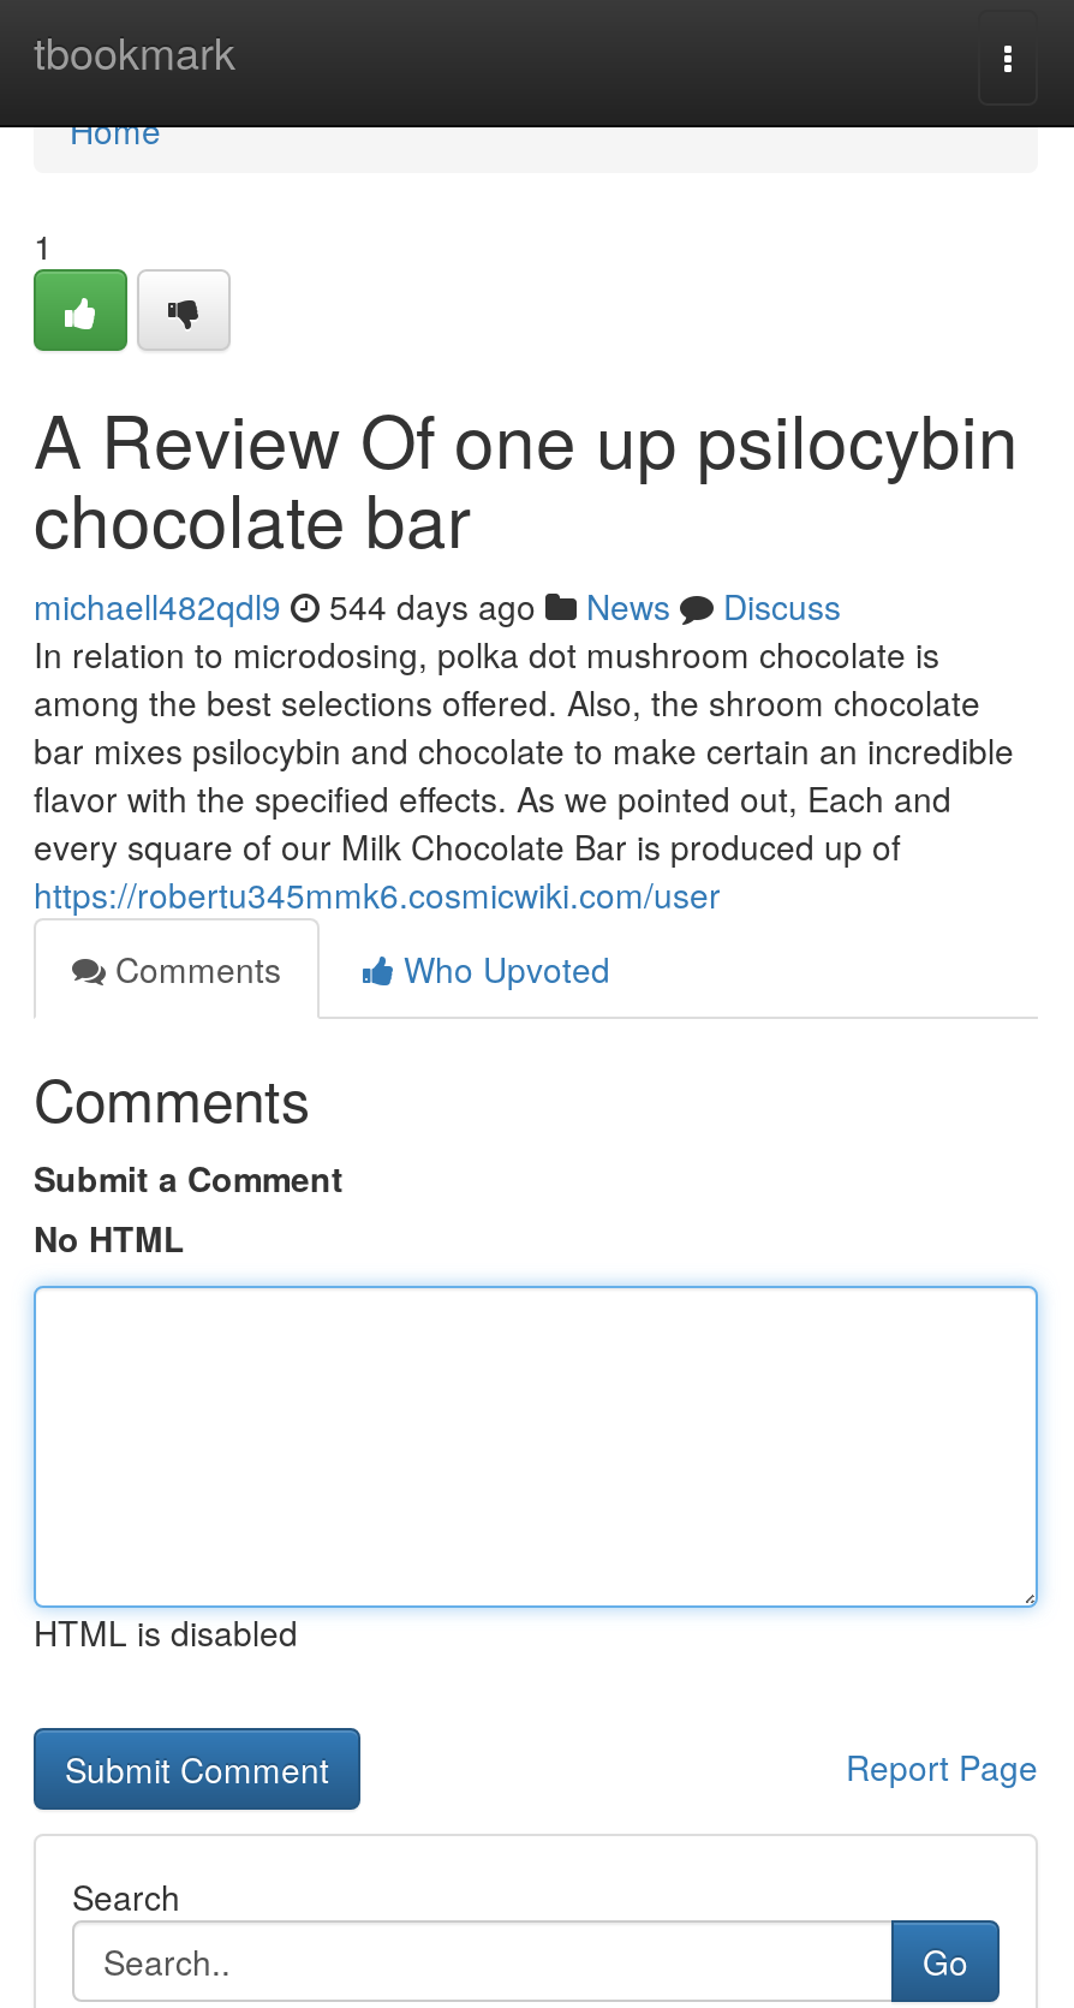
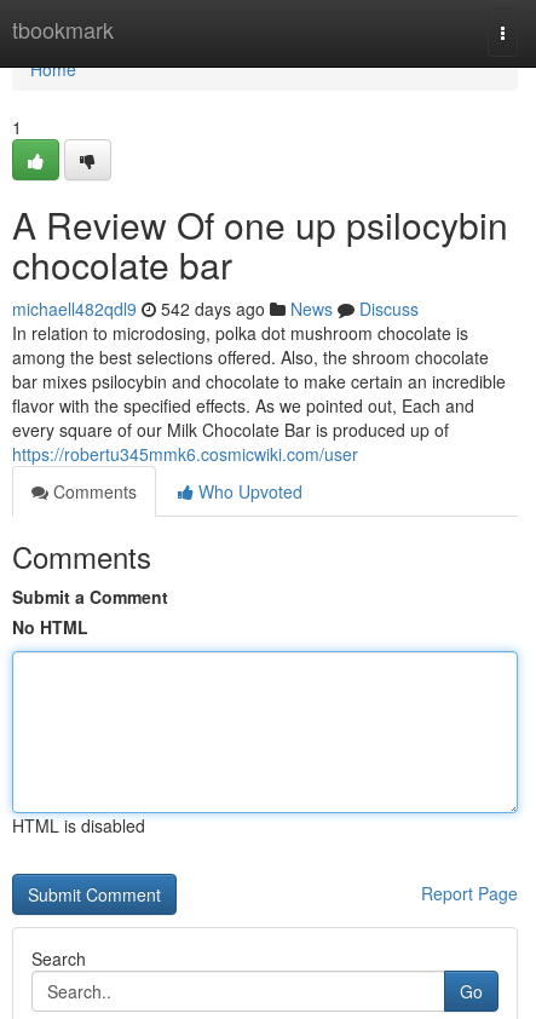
- michaell482qdl9 544 days ago News Discuss
+ michaell482qdl9 542 days ago News Discuss
